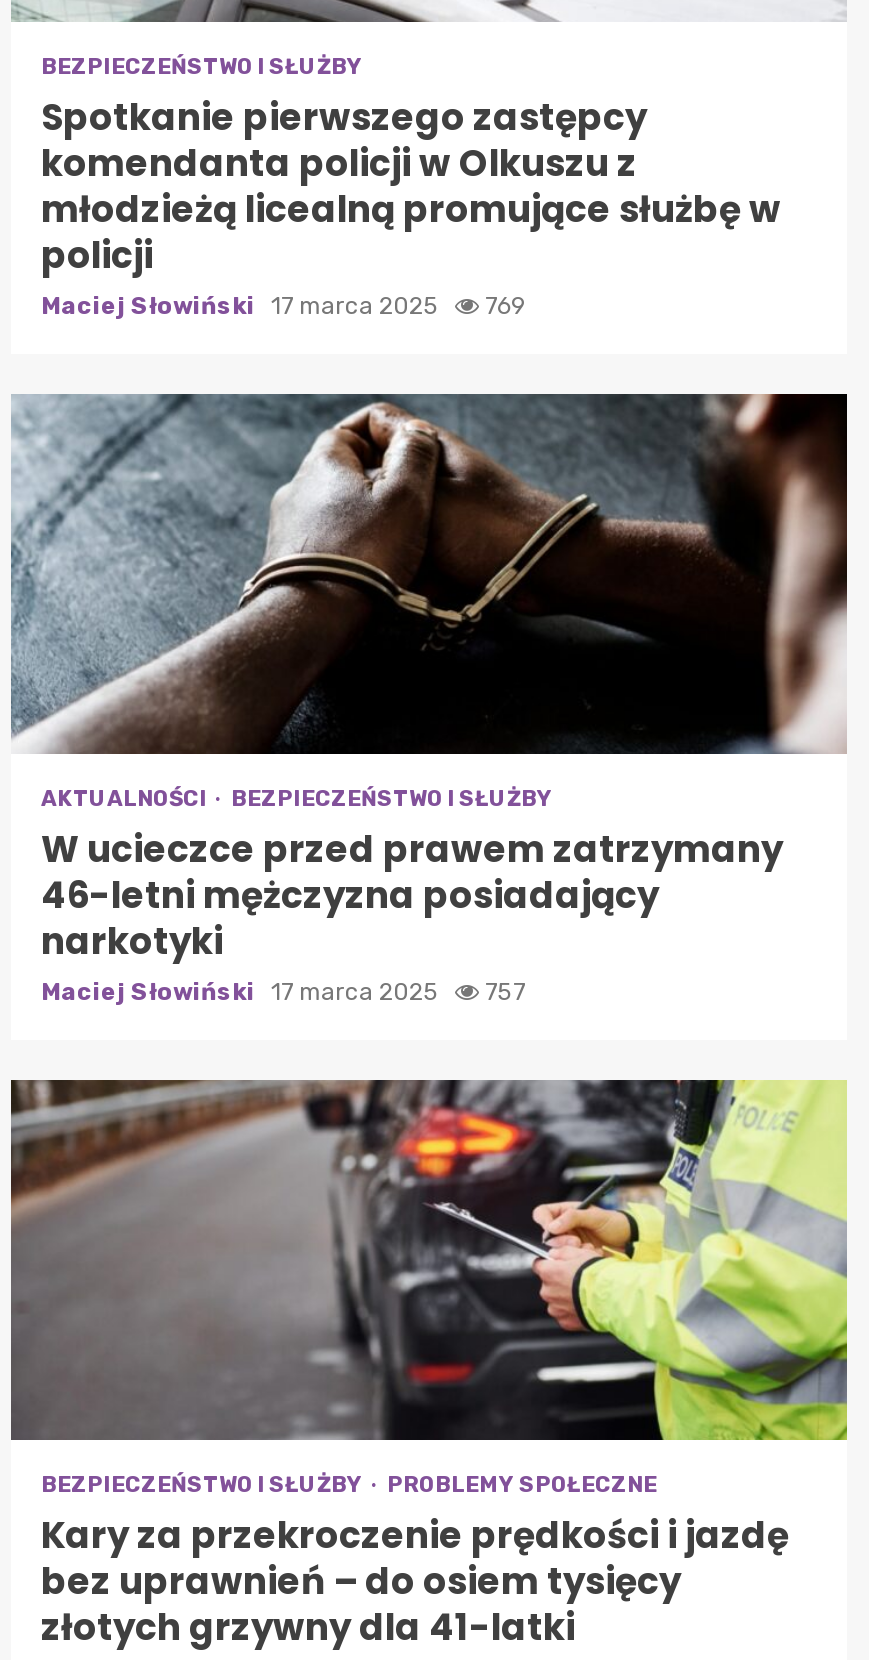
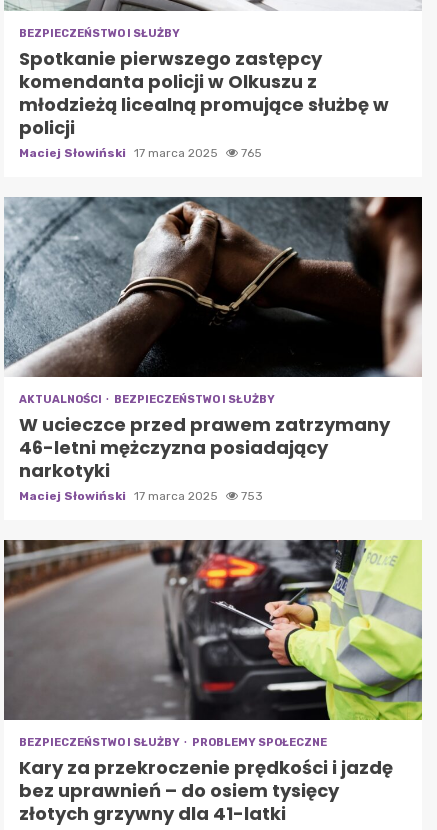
- Maciej Słowiński 17 marca 2025 769
+ Maciej Słowiński 17 marca 2025 765

- Maciej Słowiński 17 marca 2025 757
+ Maciej Słowiński 17 marca 2025 753
